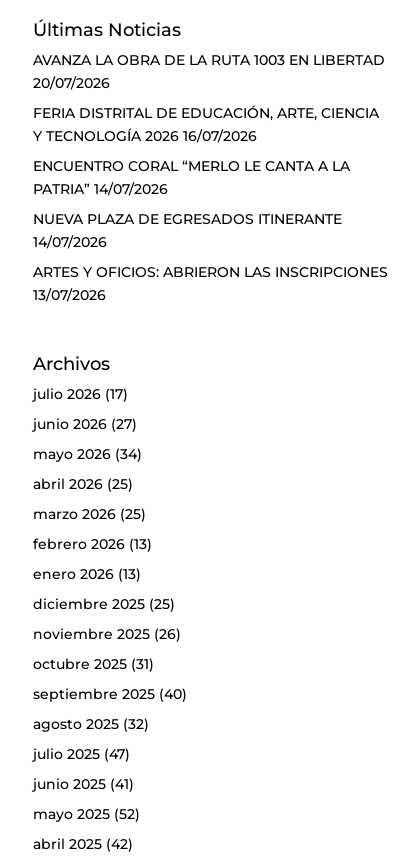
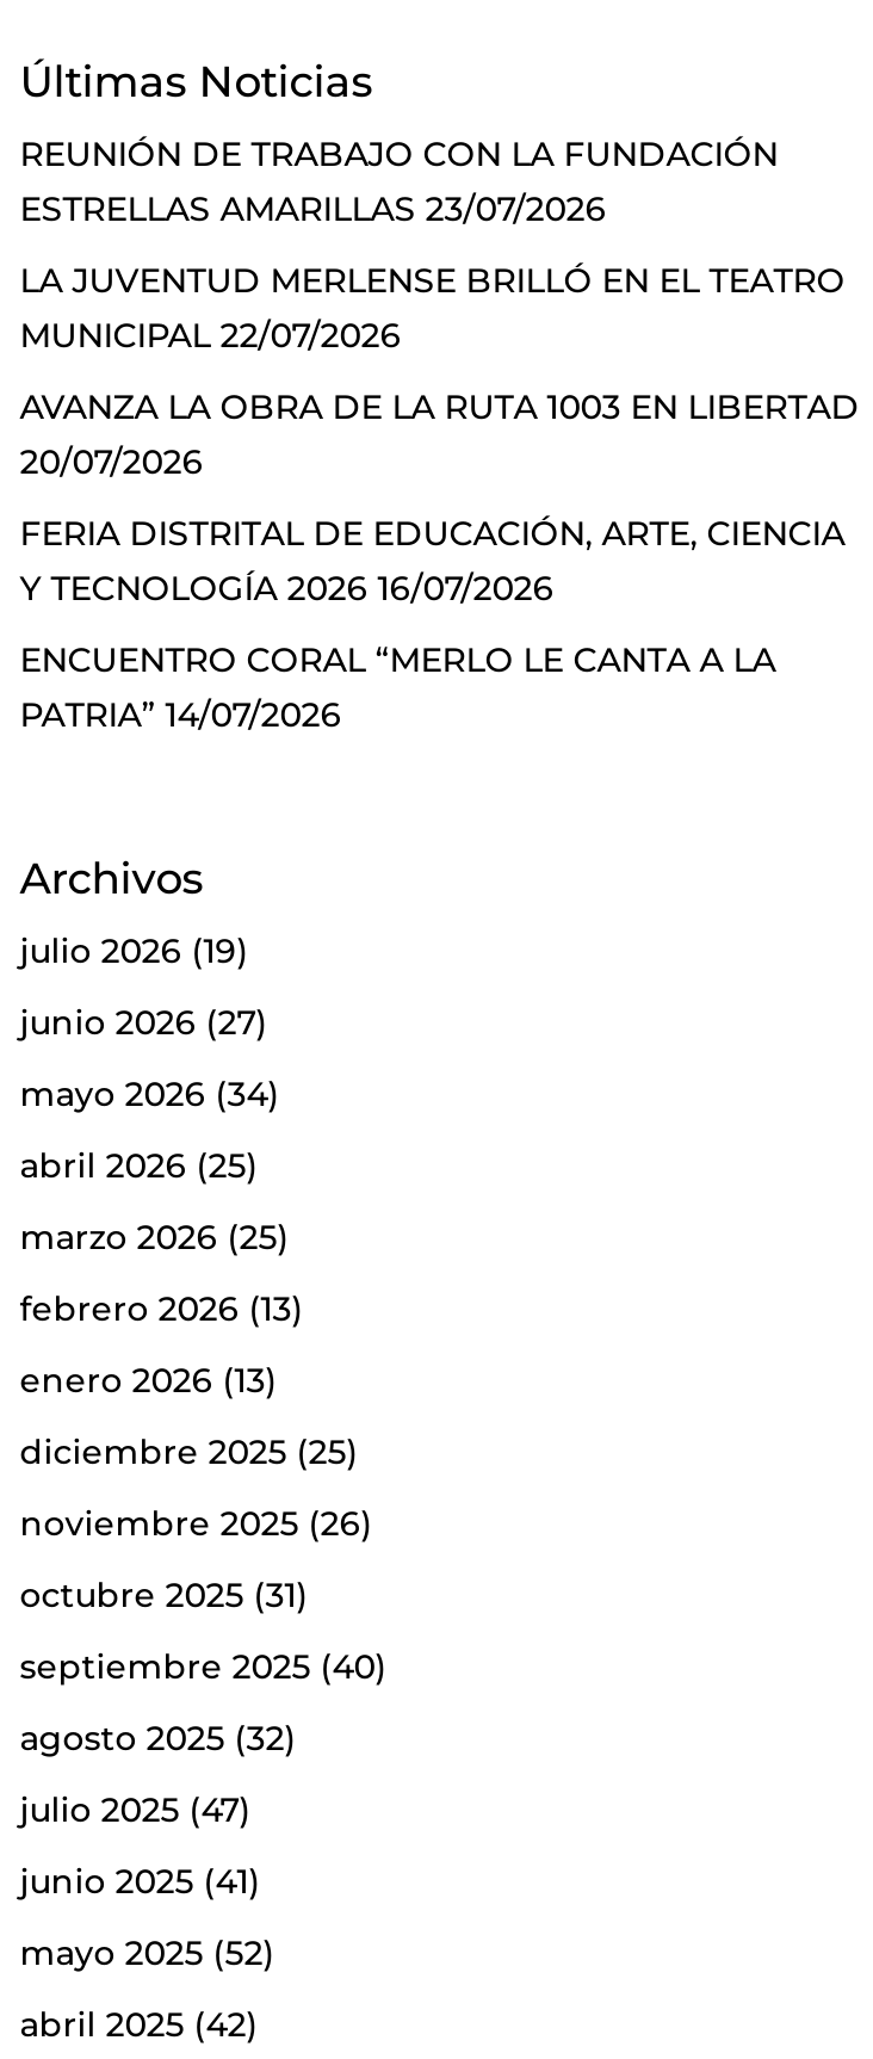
+ REUNIÓN DE TRABAJO CON LA FUNDACIÓN
+ ESTRELLAS AMARILLAS 23/07/2026
+ LA JUVENTUD MERLENSE BRILLÓ EN EL TEATRO
+ MUNICIPAL 22/07/2026

moved down: AVANZA LA OBRA DE LA RUTA 1003 EN LIBERTAD | 20/07/2026 | FERIA DISTRITAL DE EDUCACIÓN, ARTE, CIENCIA | Y TECNOLOGÍA 2026 16/07/2026 | ENCUENTRO CORAL “MERLO LE CANTA A LA | PATRIA” 14/07/2026

- NUEVA PLAZA DE EGRESADOS ITINERANTE
- 14/07/2026
- ARTES Y OFICIOS: ABRIERON LAS INSCRIPCIONES
- 13/07/2026

- julio 2026 (17)
+ julio 2026 (19)
